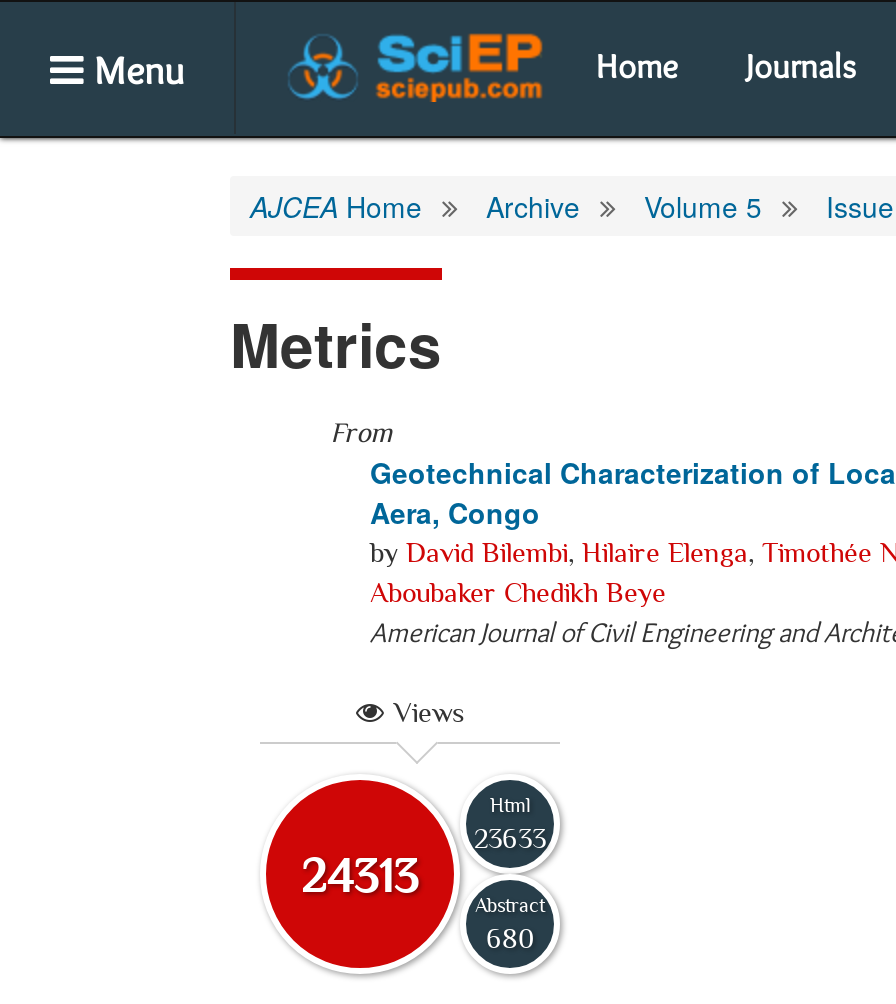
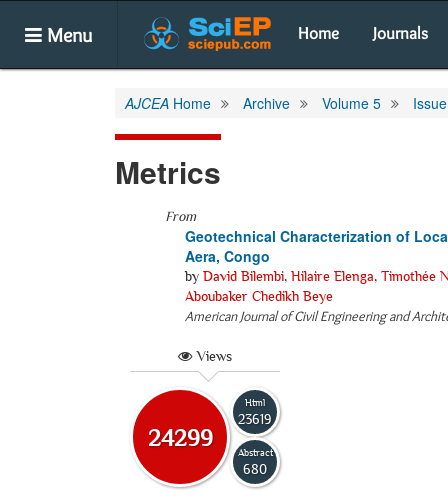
- 23633
+ 23619

- 24313
+ 24299
